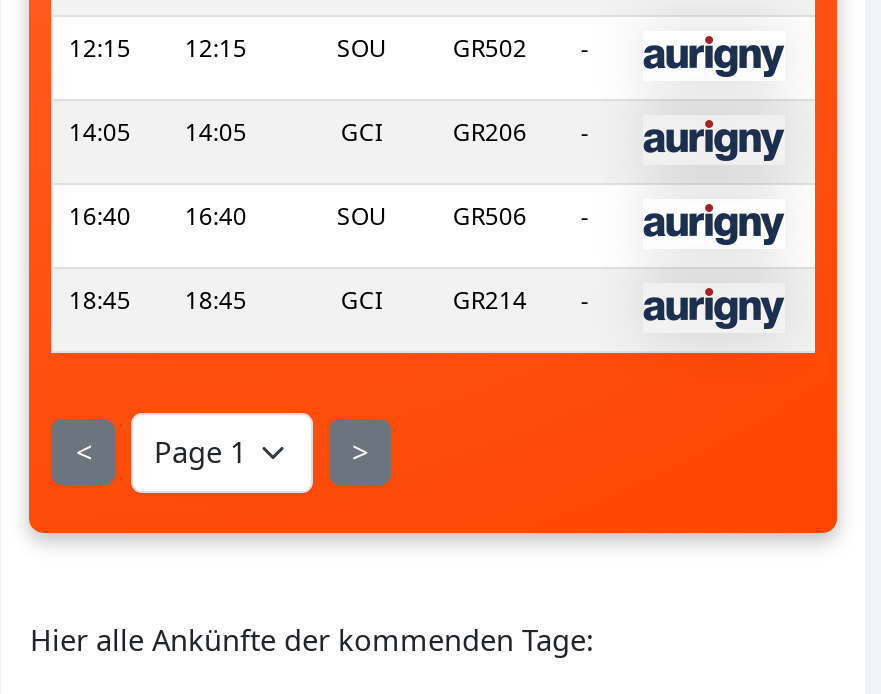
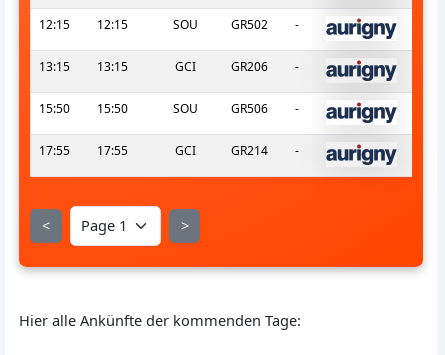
- 14:05
+ 13:15

- 14:05
+ 13:15

- 16:40
+ 15:50

- 16:40
+ 15:50

- 18:45
+ 17:55

- 18:45
+ 17:55
